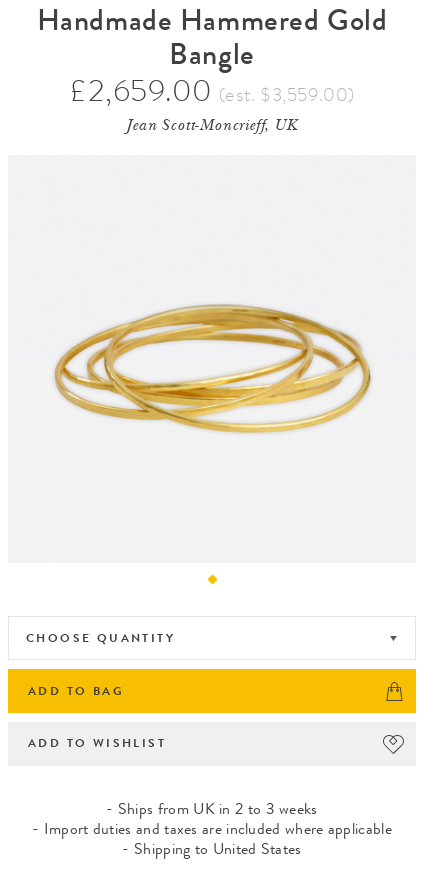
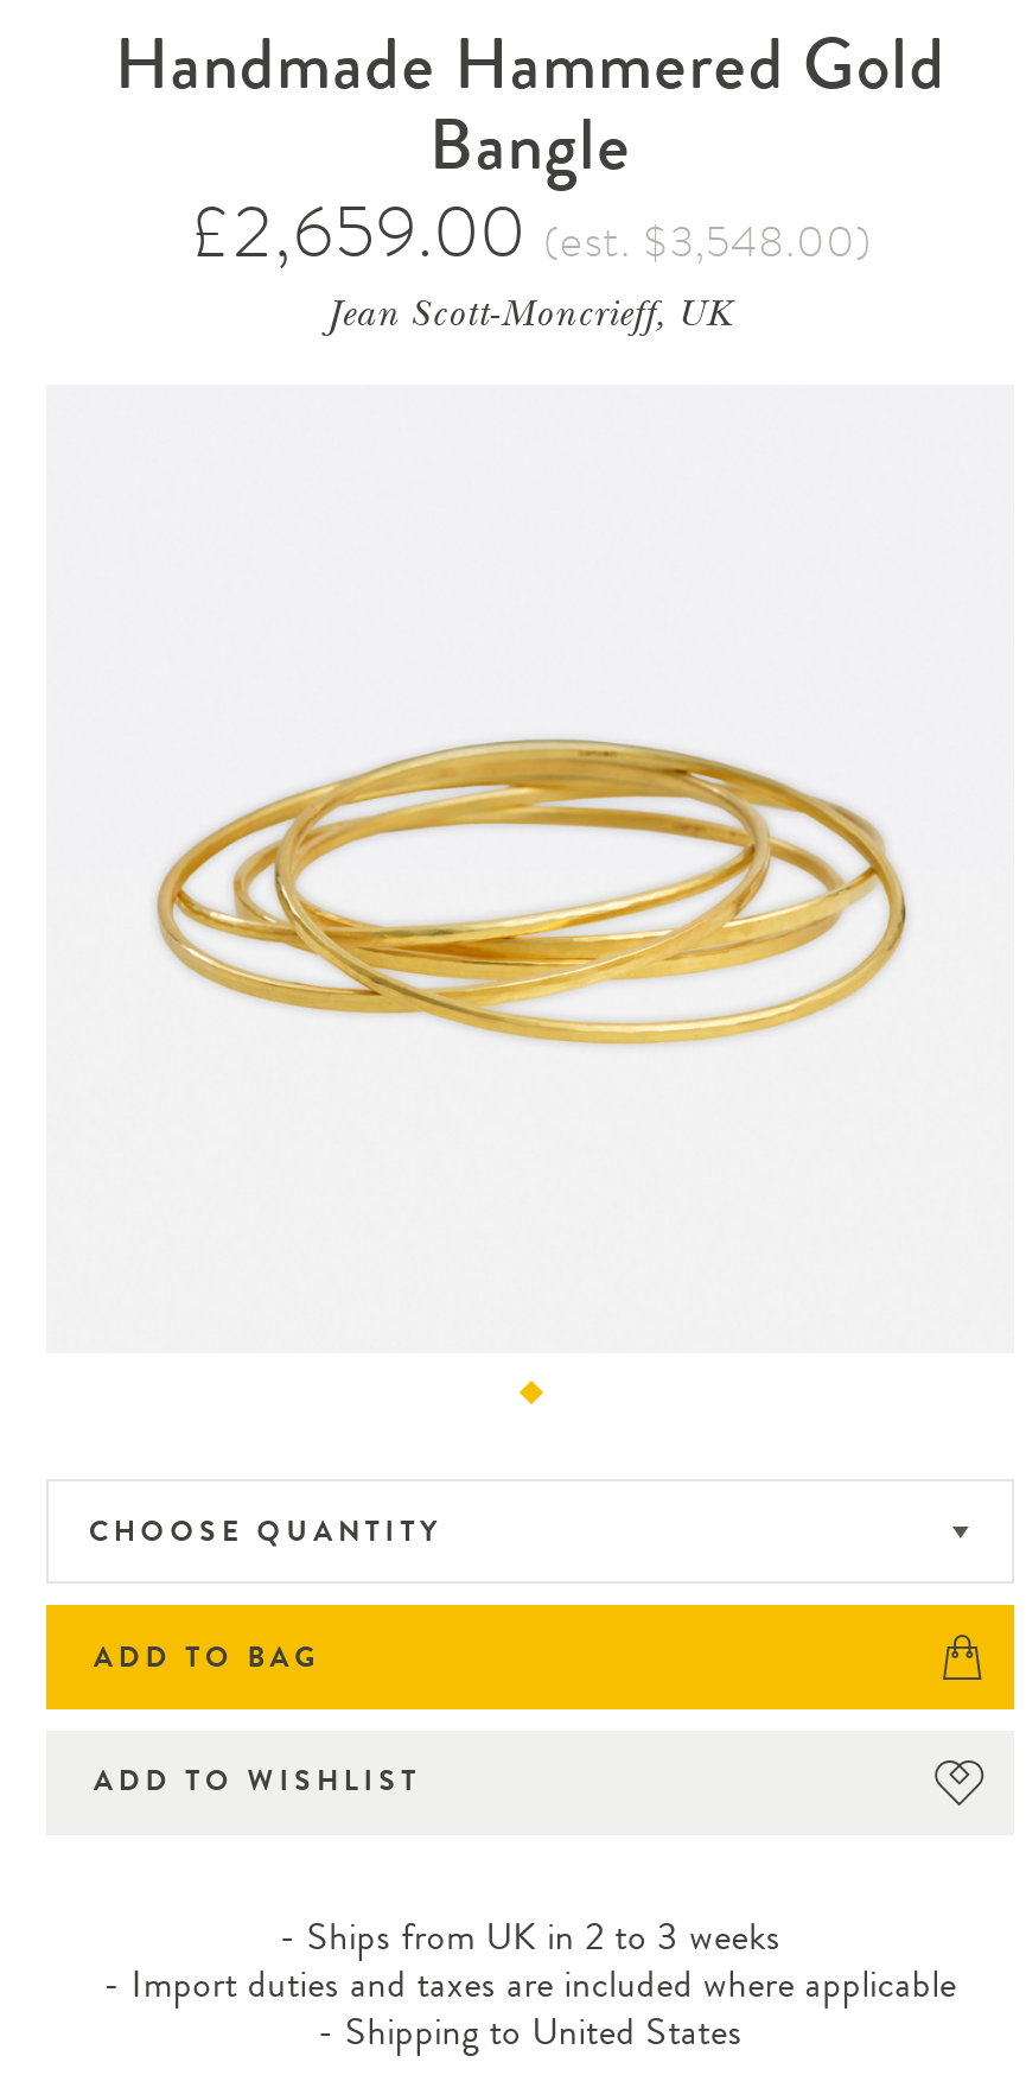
- £2,659.00 (est. $3,559.00)
+ £2,659.00 (est. $3,548.00)
